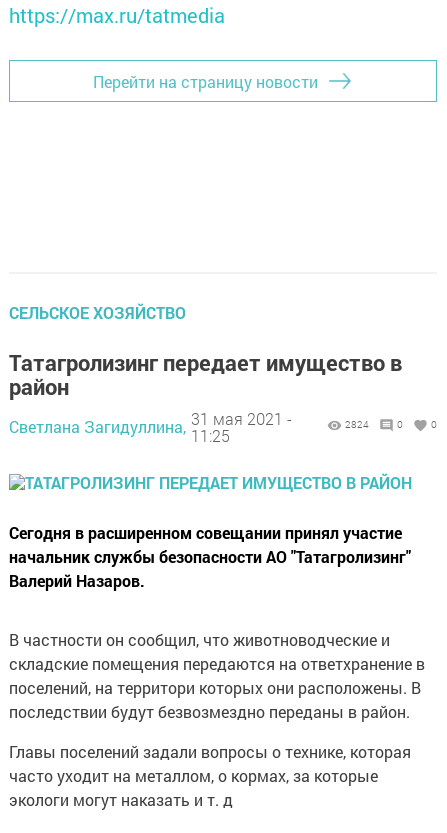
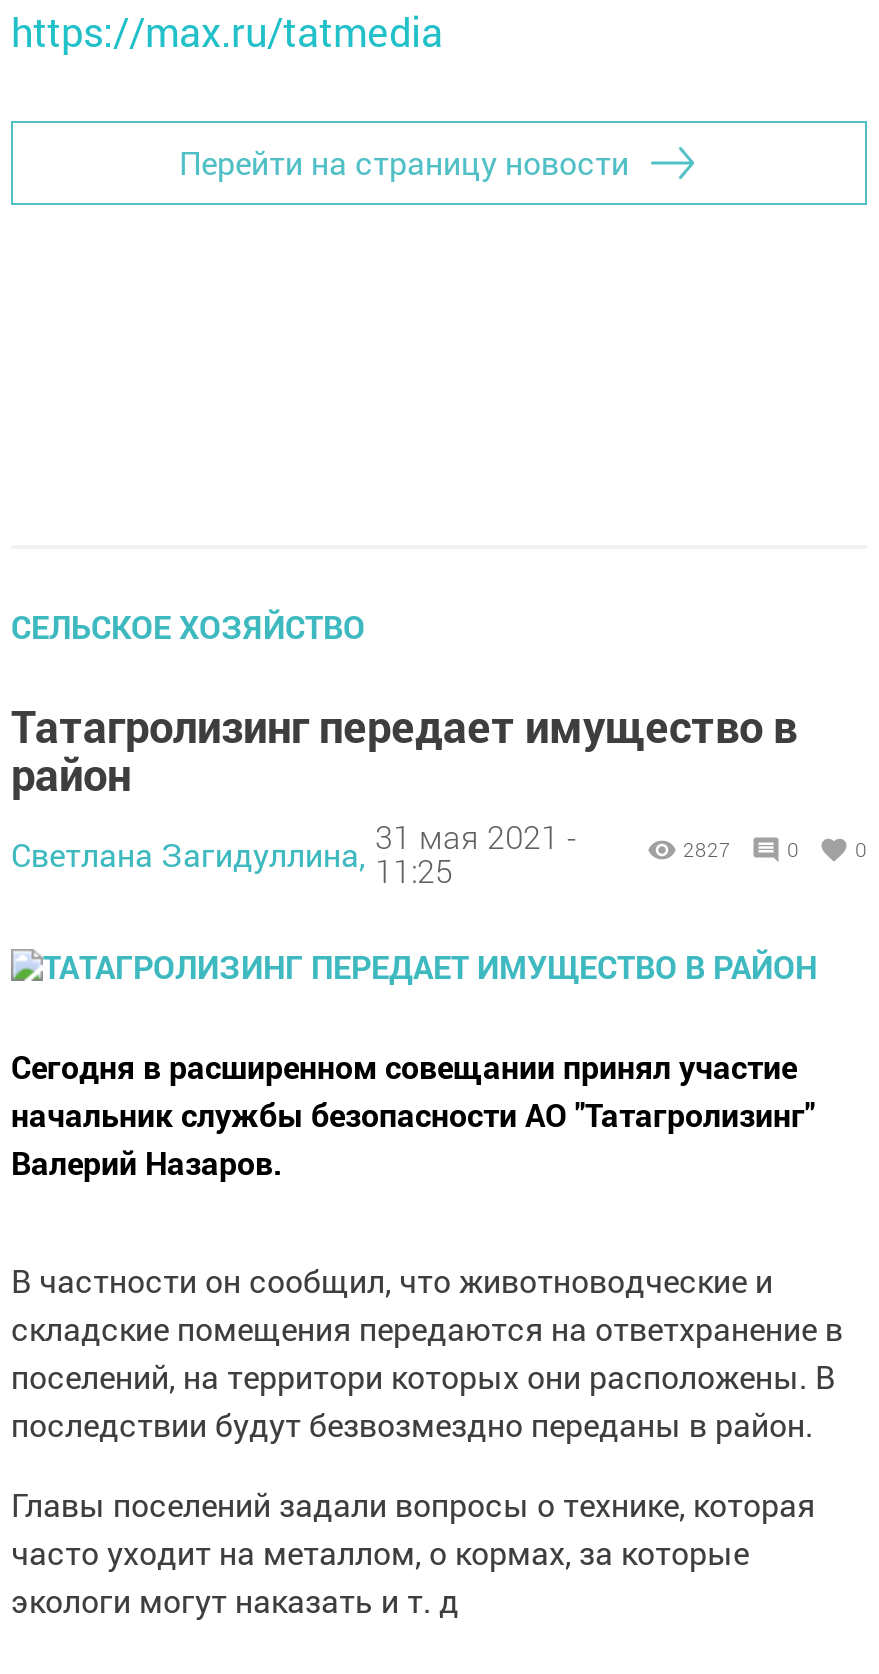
- 2824
+ 2827
